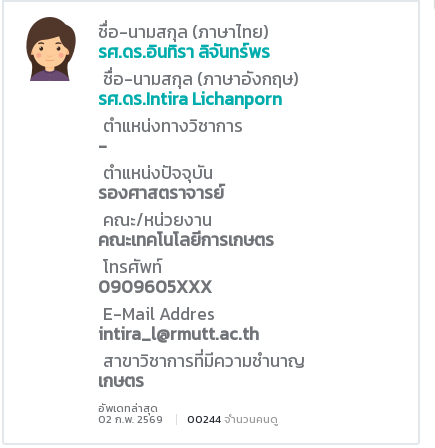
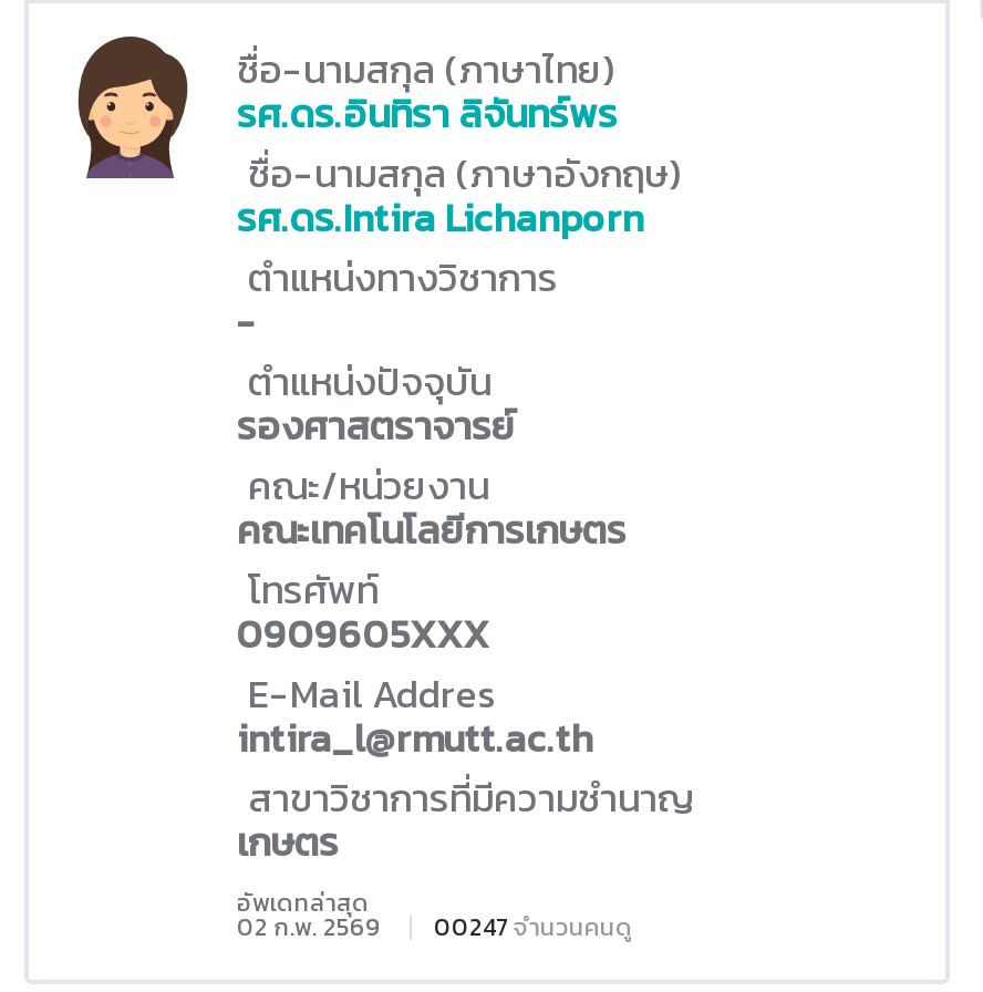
- 00244 จำนวนคนดู
+ 00247 จำนวนคนดู
